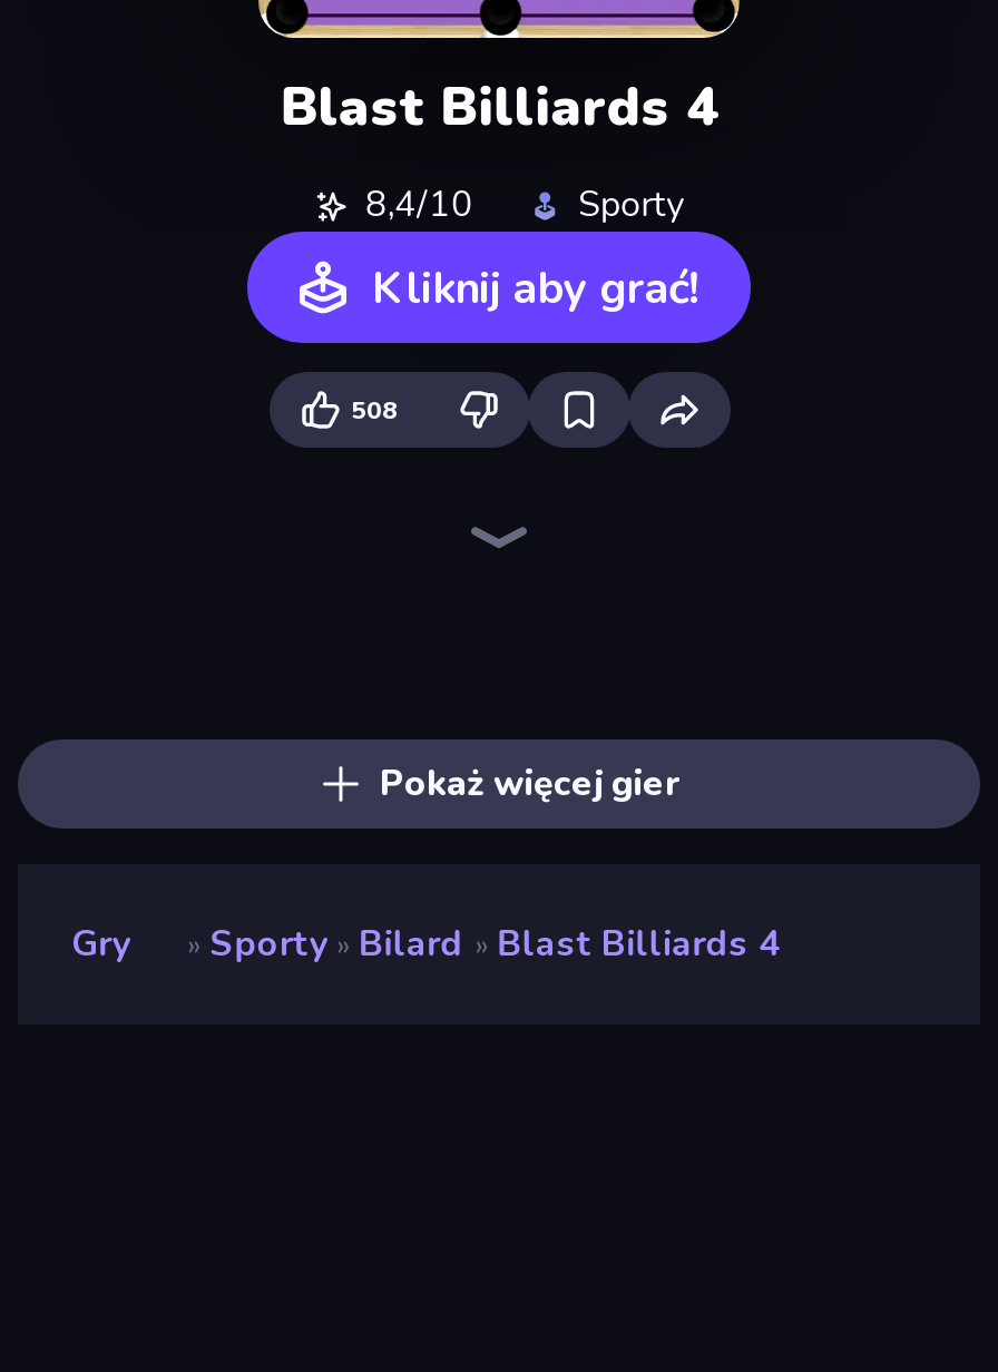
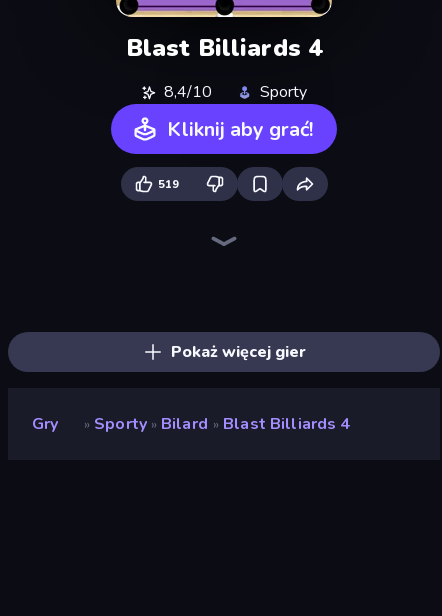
- 508
+ 519
